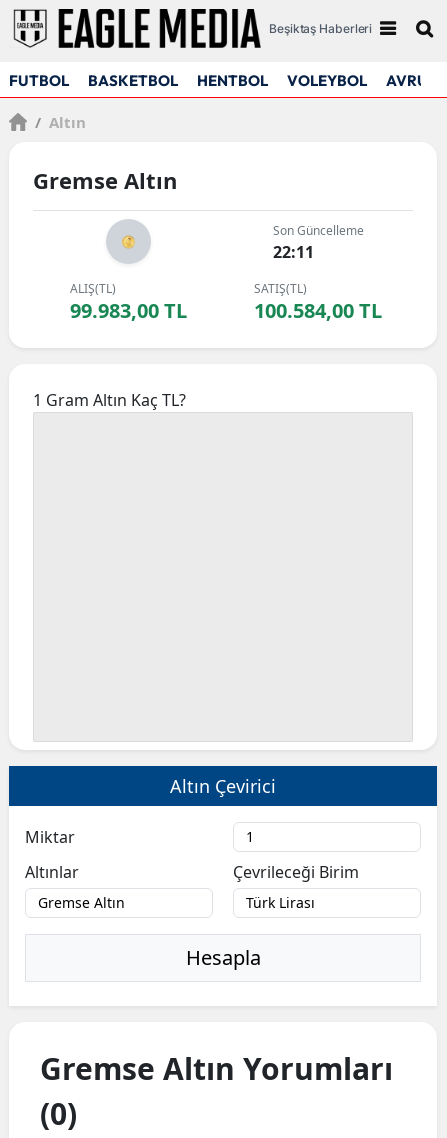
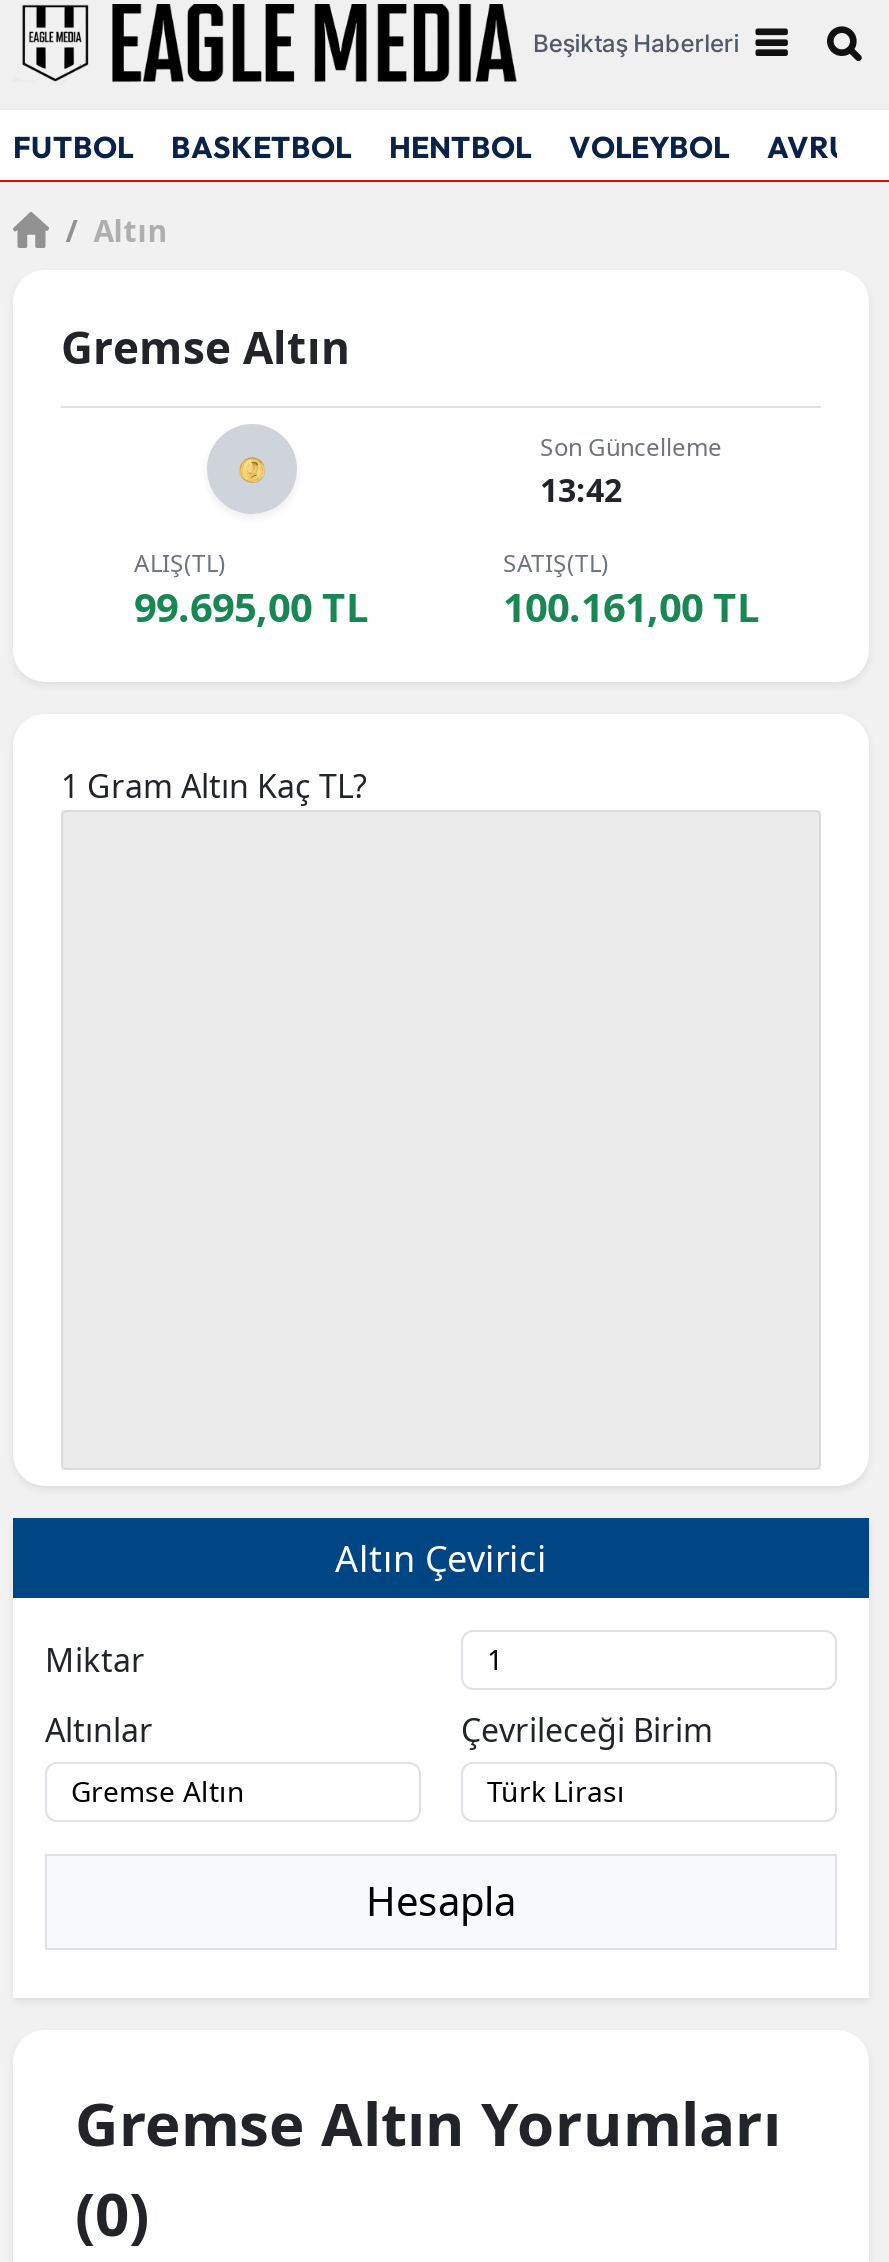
- 22:11
+ 13:42

- 99.983,00 TL
+ 99.695,00 TL

- 100.584,00 TL
+ 100.161,00 TL
